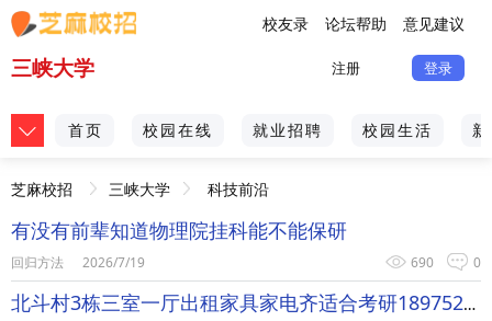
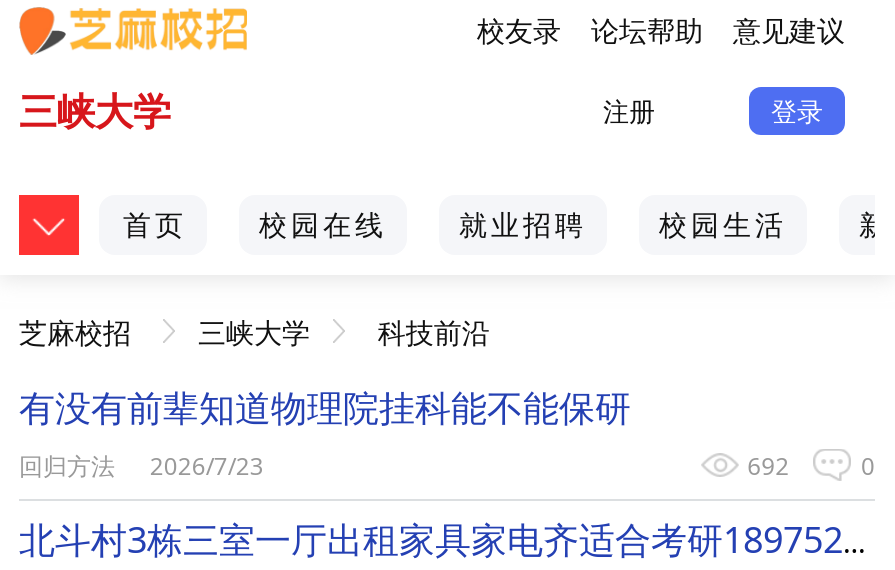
- 回归方法 2026/7/19
+ 回归方法 2026/7/23

- 690
+ 692
